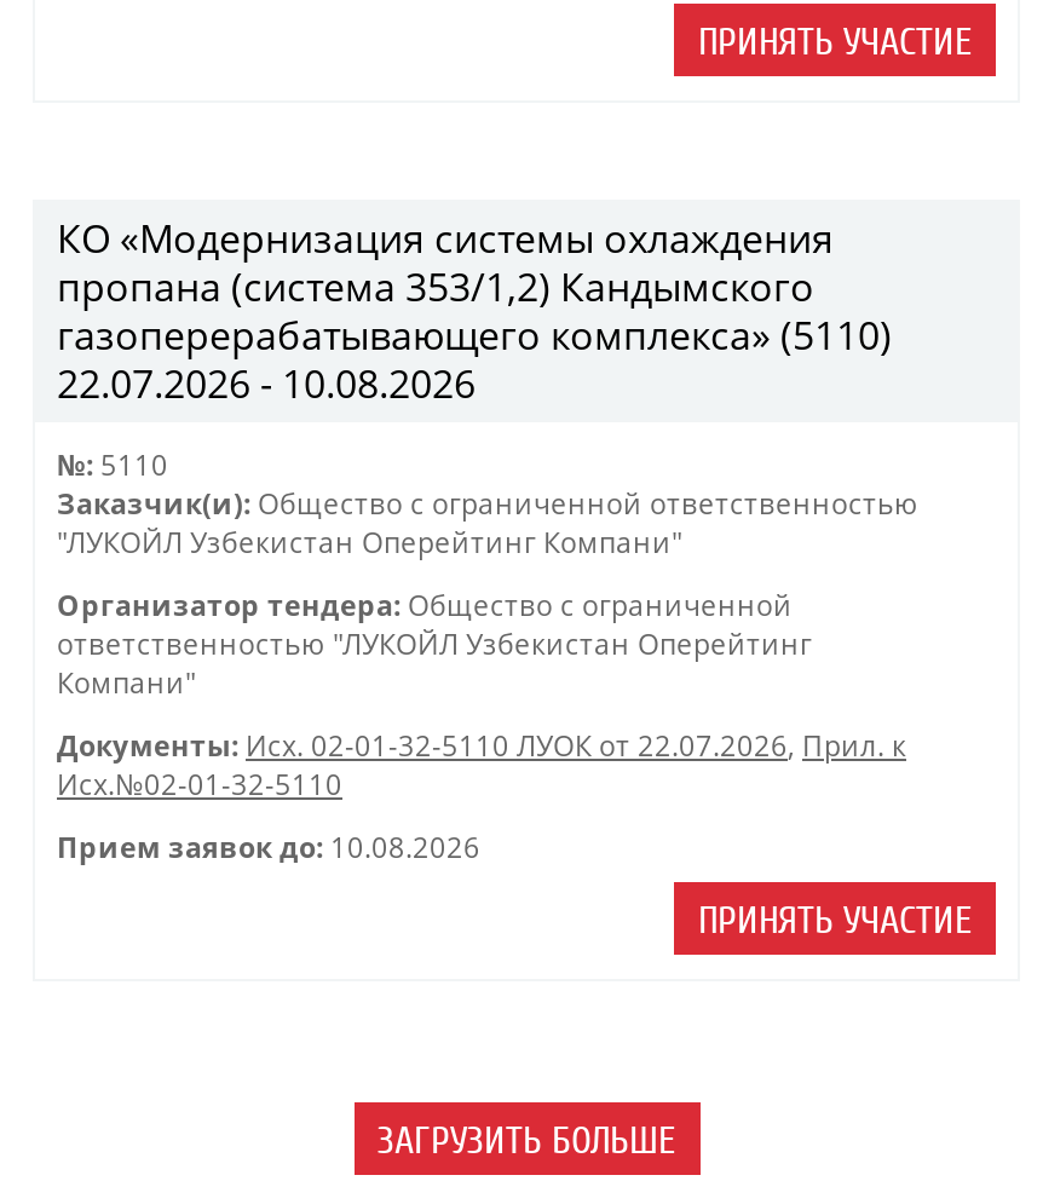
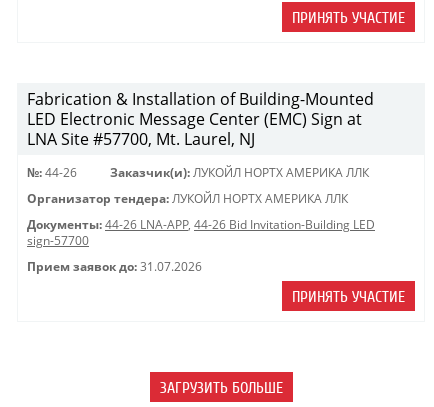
- КО «Модернизация системы охлаждения
- пропана (система 353/1,2) Кандымского
- газоперерабатывающего комплекса» (5110)
- 22.07.2026 - 10.08.2026
+ Fabrication & Installation of Building-Mounted
+ LED Electronic Message Center (EMC) Sign at
+ LNA Site #57700, Mt. Laurel, NJ

- №: 5110
- Заказчик(и): Общество с ограниченной ответственностью
- "ЛУКОЙЛ Узбекистан Оперейтинг Компани"
+ №: 44-26
+ Заказчик(и): ЛУКОЙЛ НОРТХ АМЕРИКА ЛЛК

- Организатор тендера: Общество с ограниченной
- ответственностью "ЛУКОЙЛ Узбекистан Оперейтинг
- Компани"
+ Организатор тендера: ЛУКОЙЛ НОРТХ АМЕРИКА ЛЛК

- Документы: Исх. 02-01-32-5110 ЛУОК от 22.07.2026, Прил. к
- Исх.№02-01-32-5110
+ Документы: 44-26 LNA-APP, 44-26 Bid Invitation-Building LED
+ sign-57700

- Прием заявок до: 10.08.2026
+ Прием заявок до: 31.07.2026
